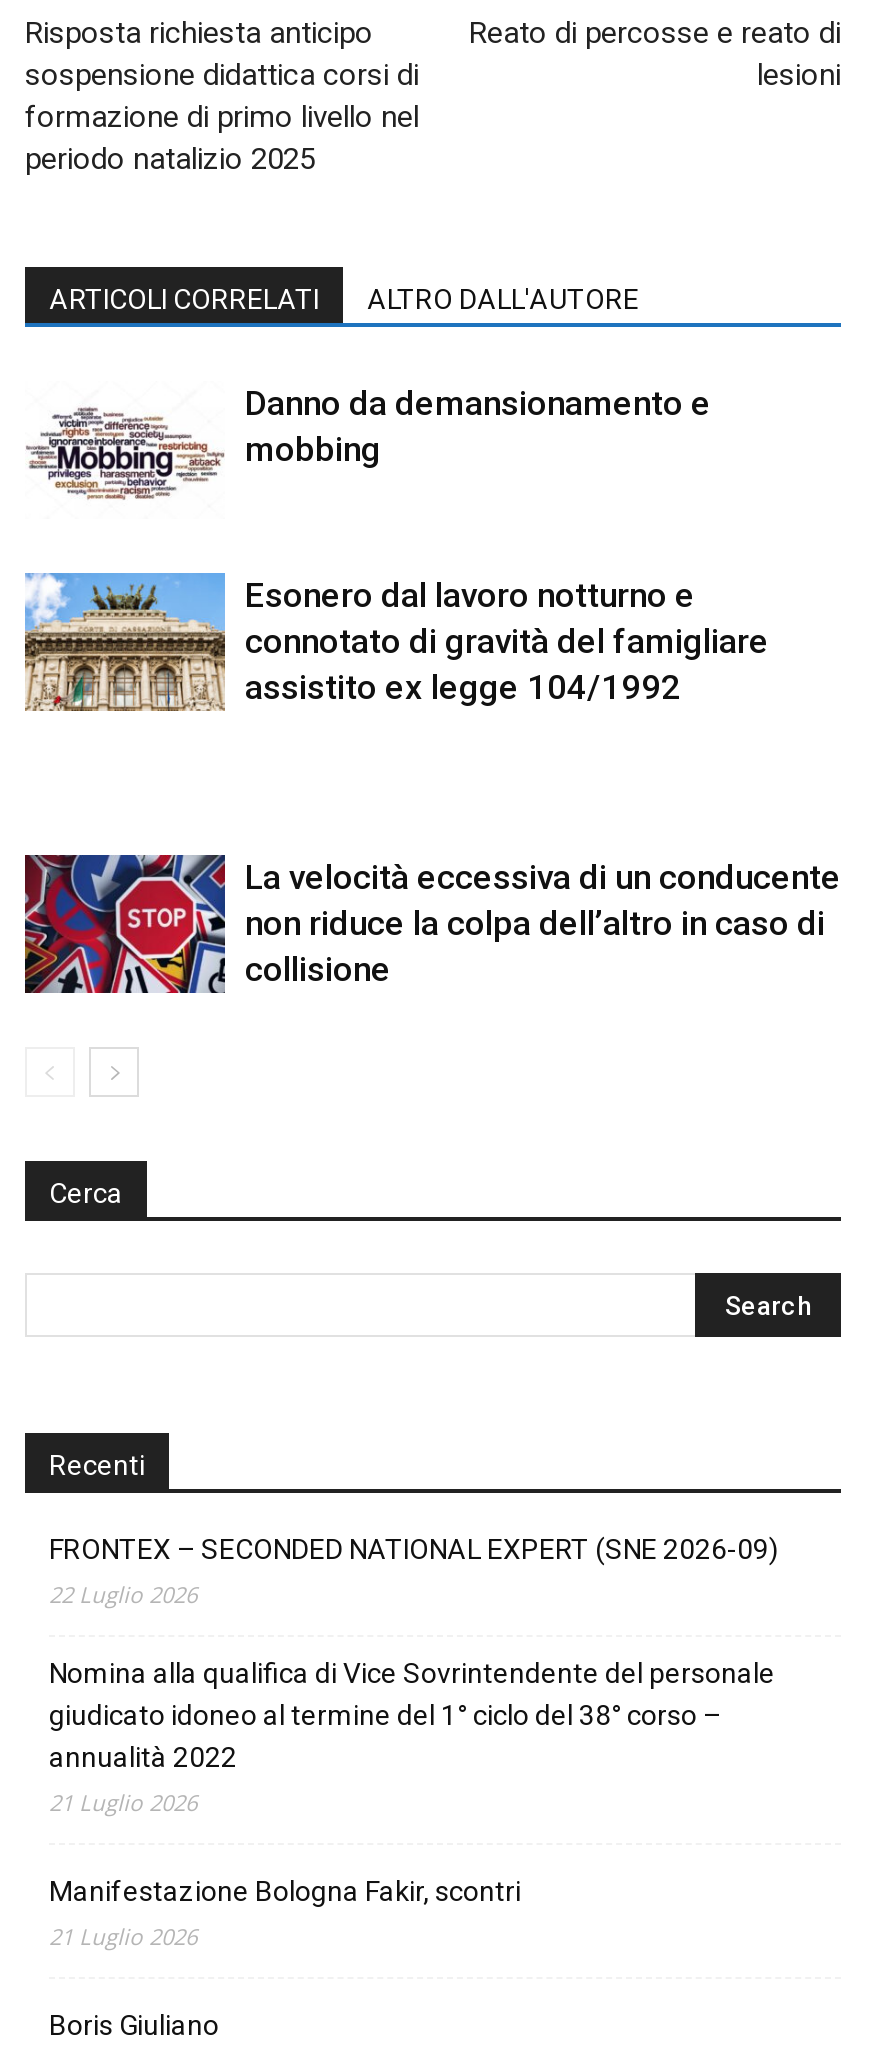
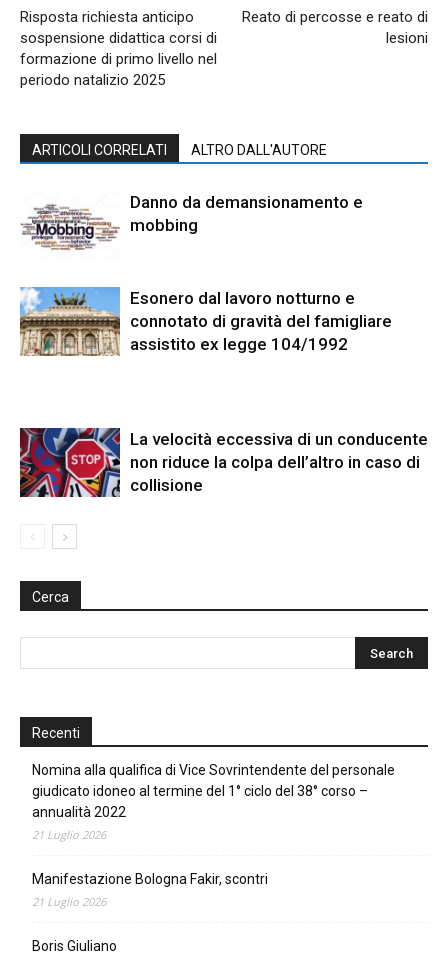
- FRONTEX – SECONDED NATIONAL EXPERT (SNE 2026-09)
- 22 Luglio 2026
